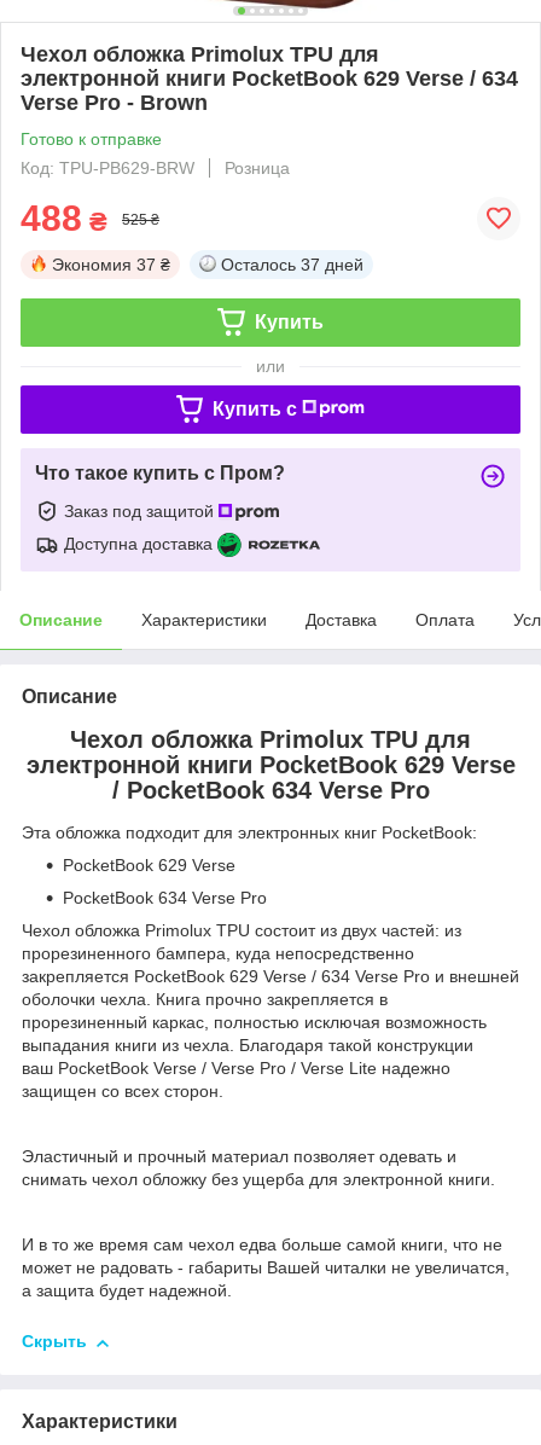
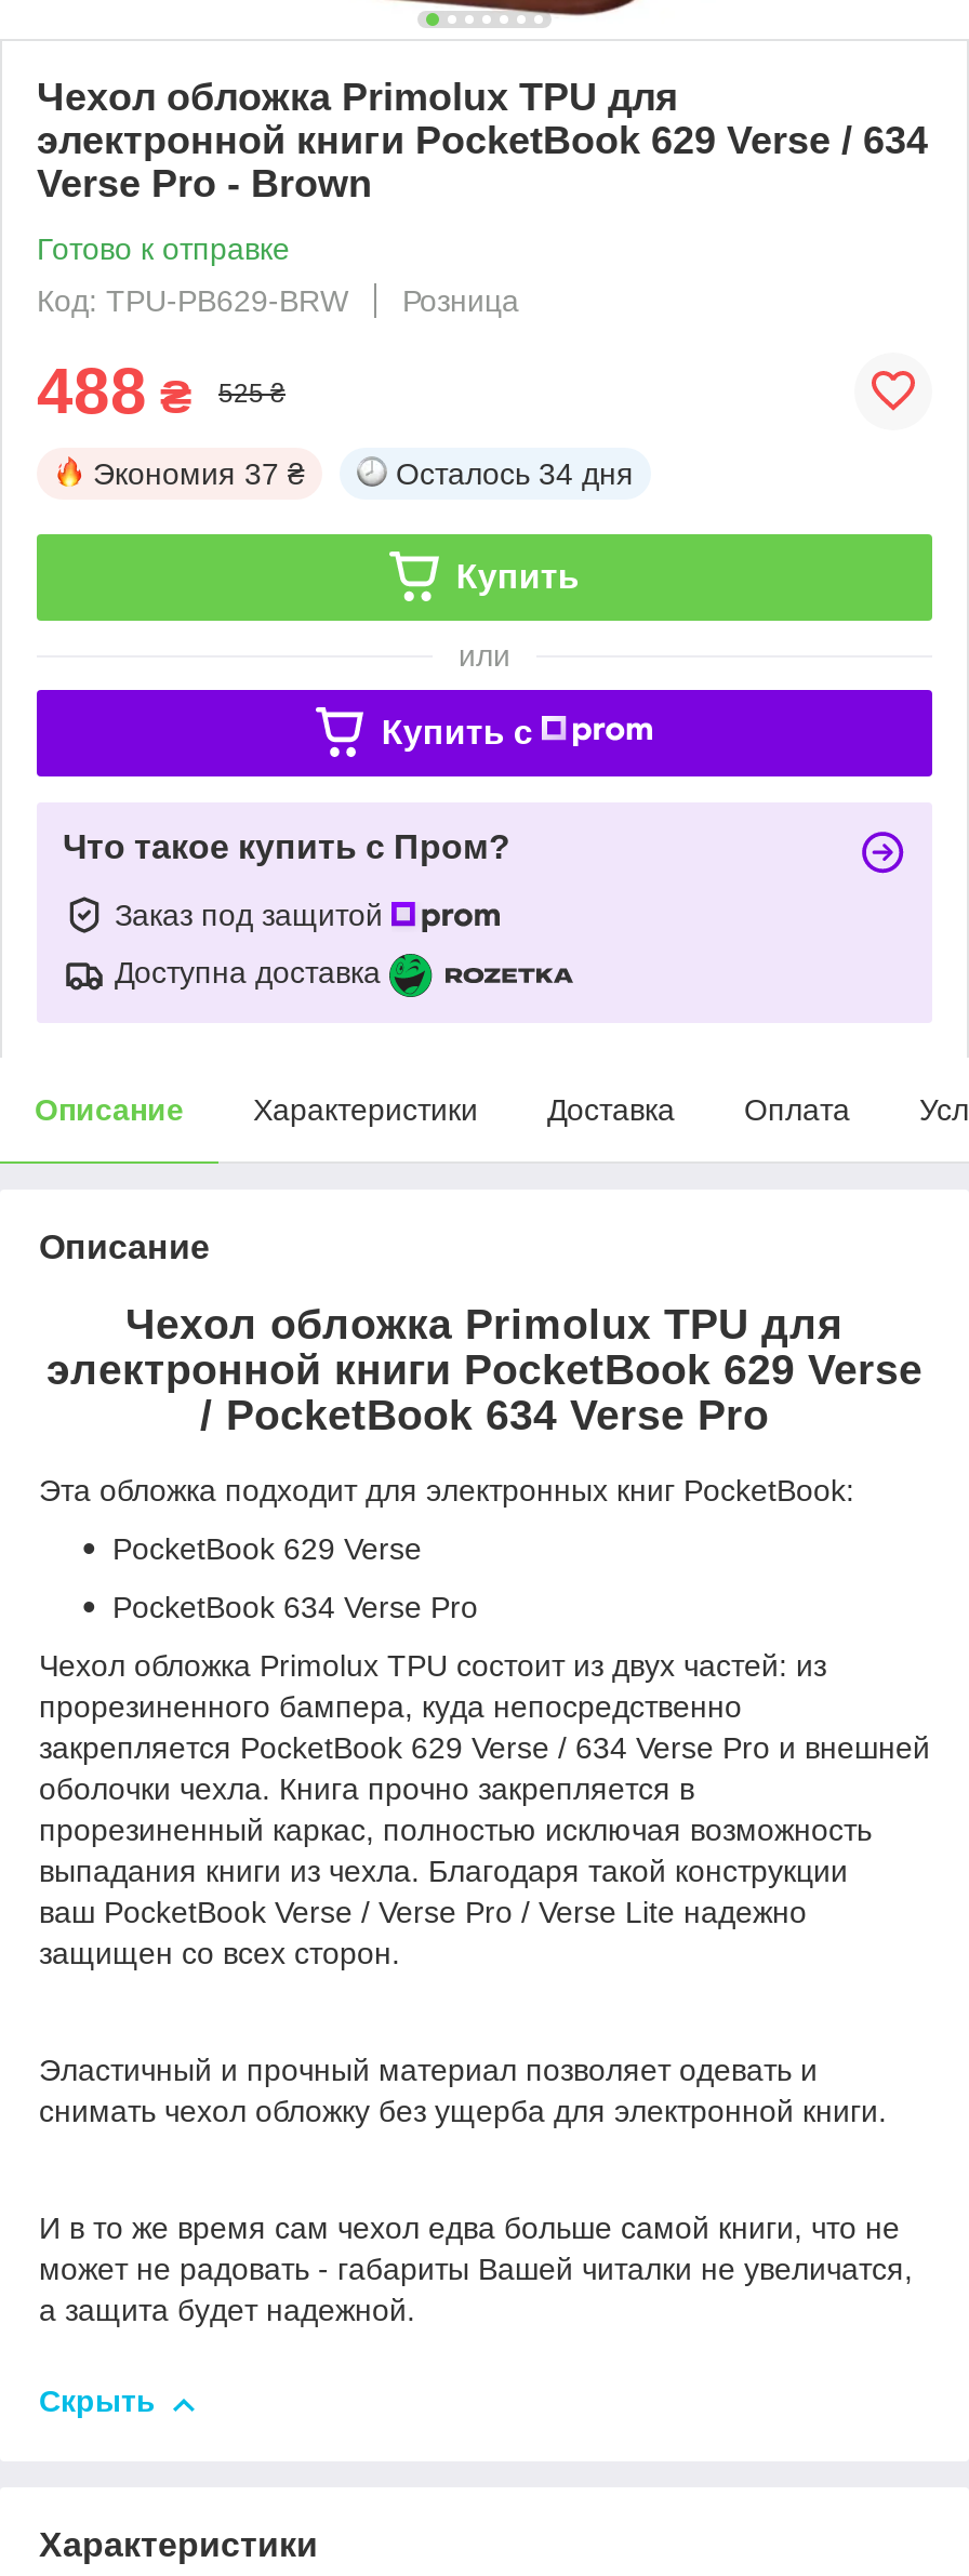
- Осталось 37 дней
+ Осталось 34 дня
